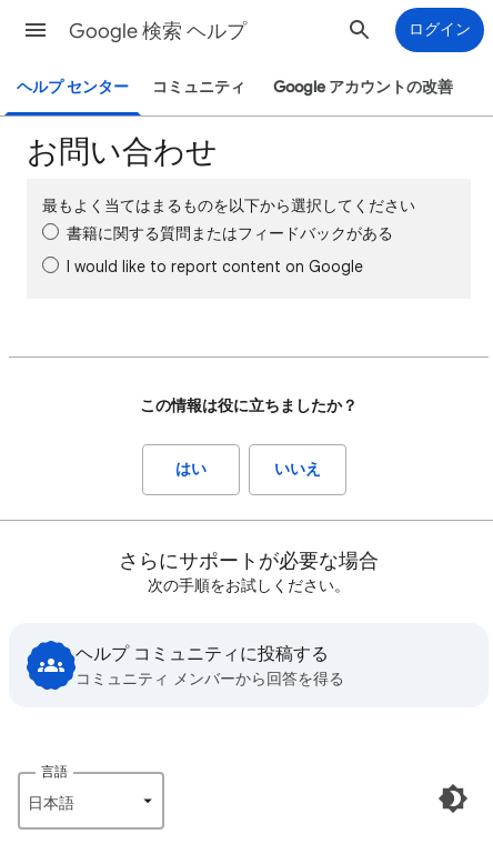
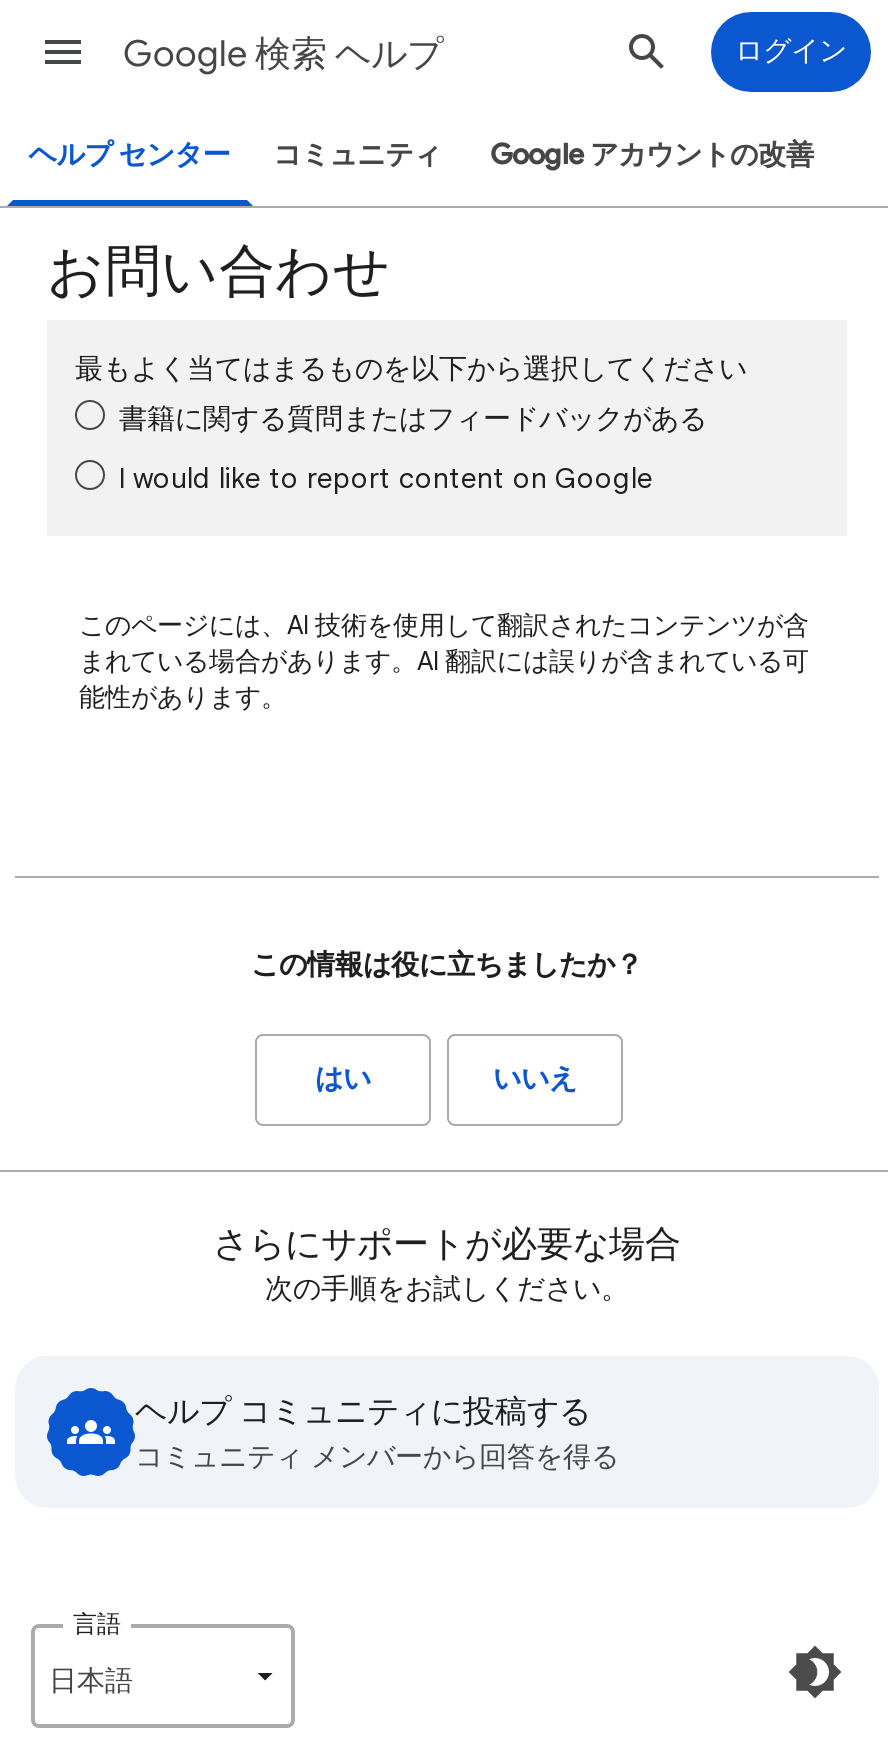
+ このページには、AI 技術を使用して翻訳されたコンテンツが含
+ まれている場合があります。AI 翻訳には誤りが含まれている可
+ 能性があります。
